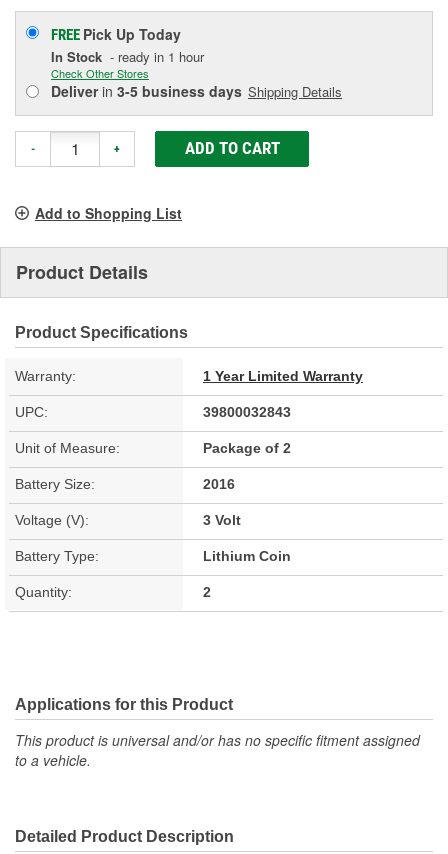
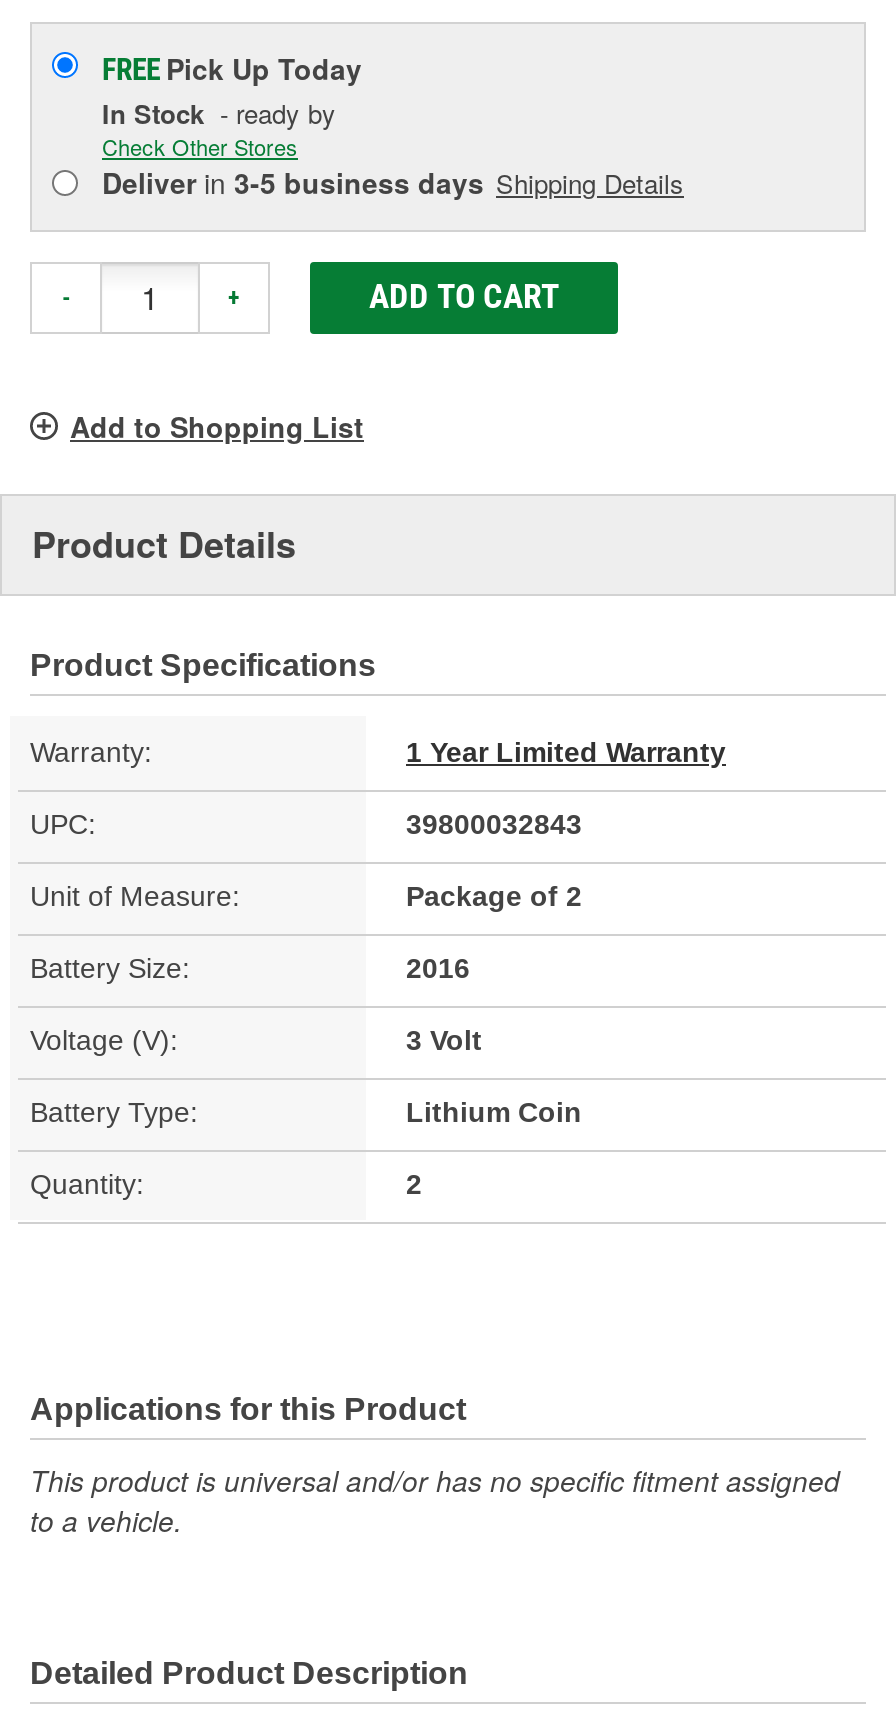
- In Stock - ready in 1 hour
+ In Stock - ready by
